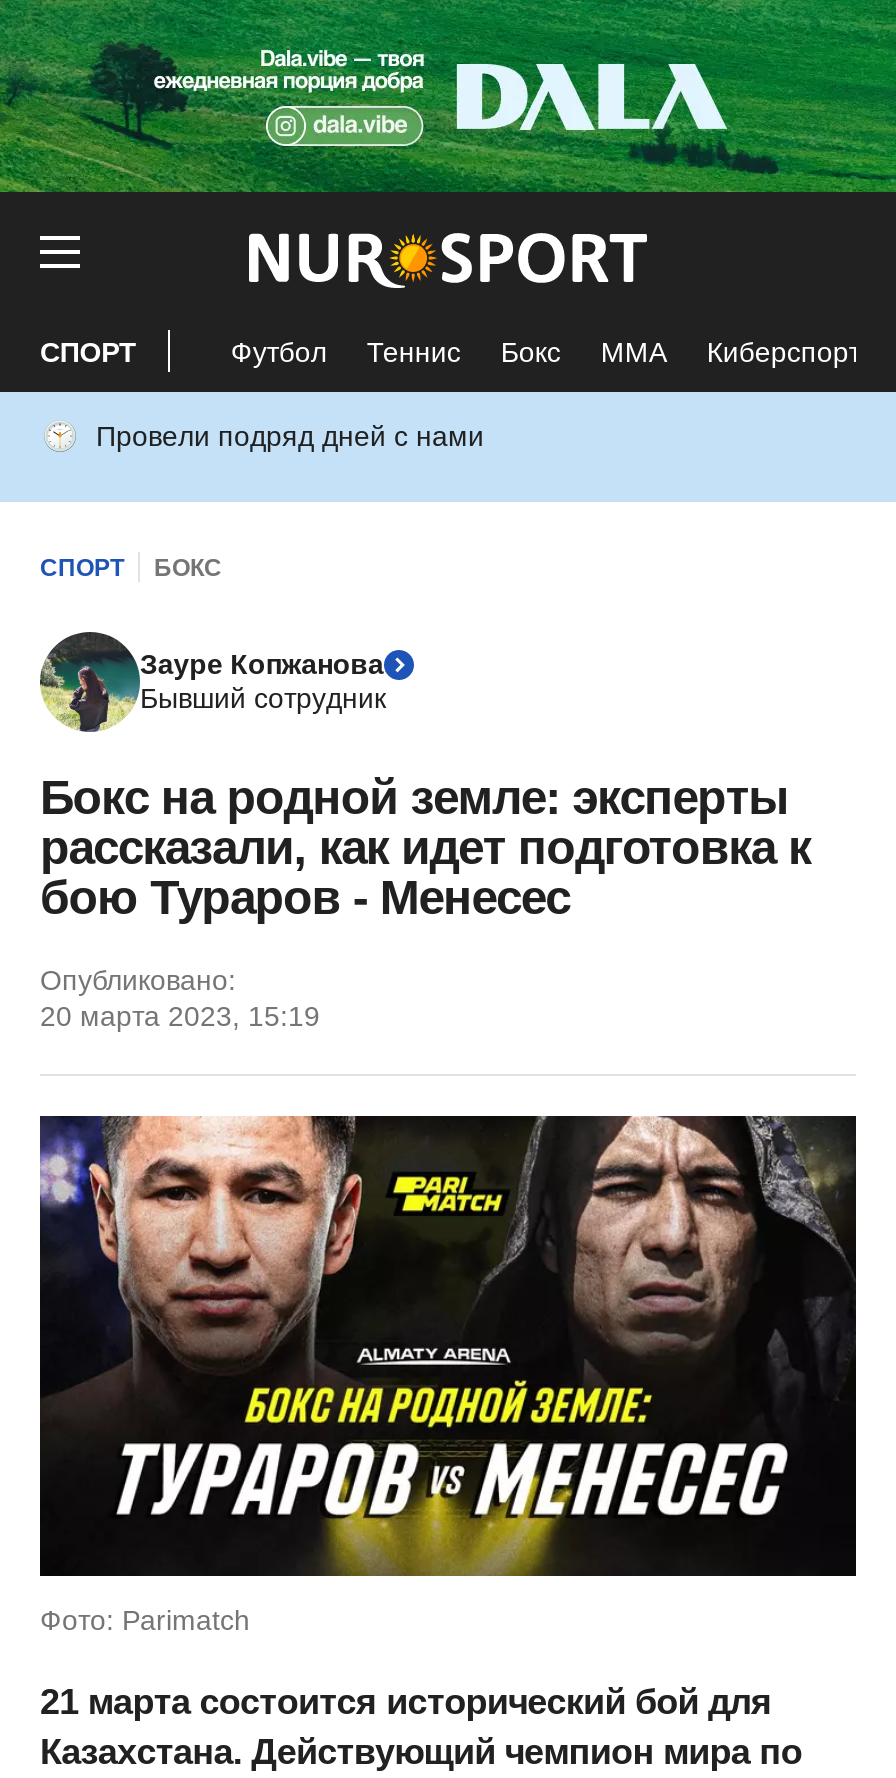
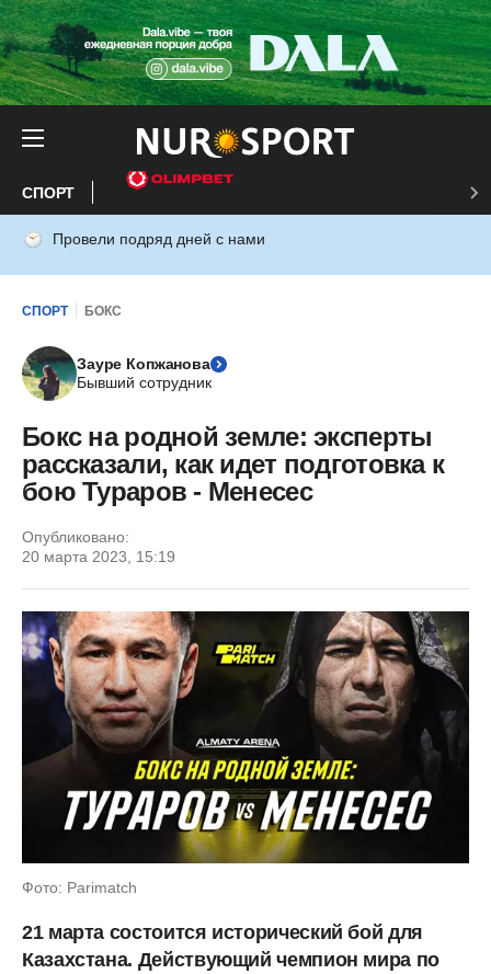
- Футбол
- Теннис
- Бокс
- ММА
- Киберспорт
